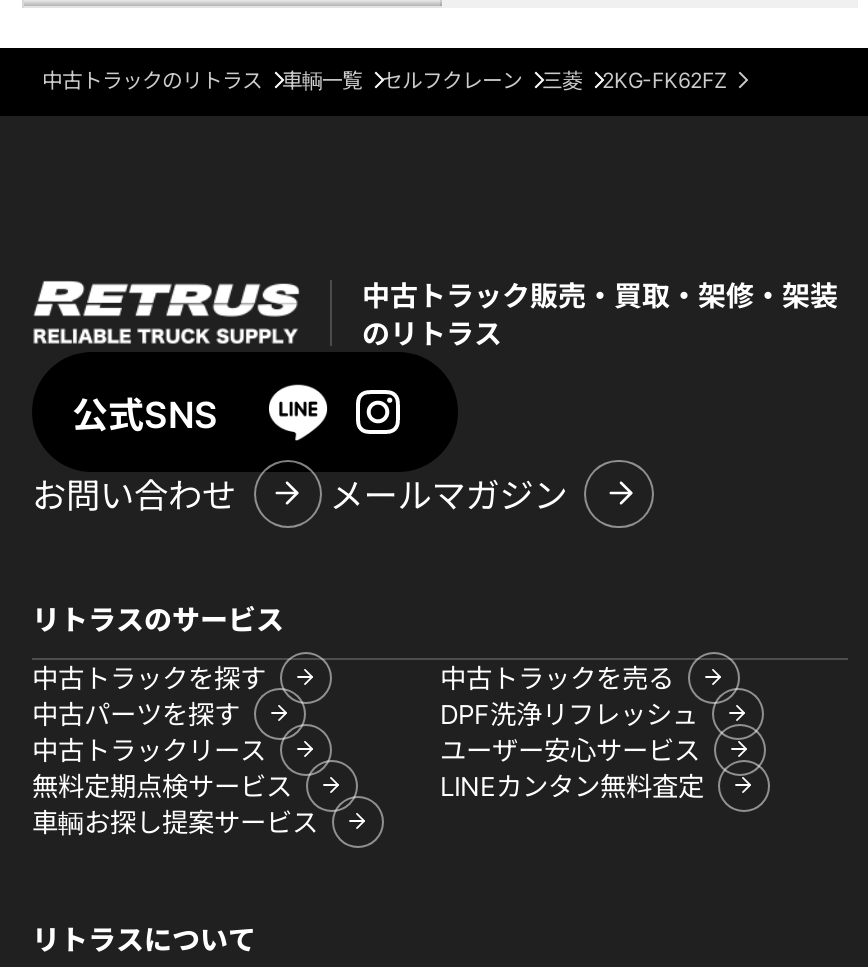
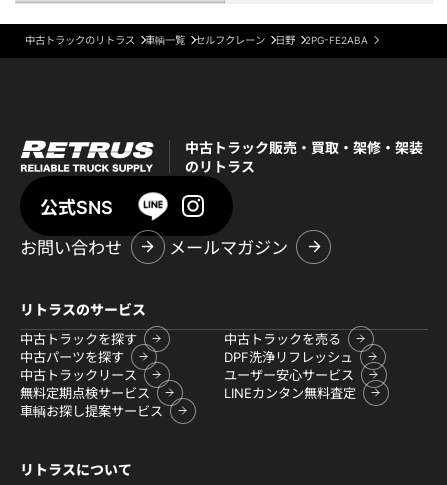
- 三菱
- 2KG-FK62FZ
+ 日野
+ 2PG-FE2ABA
